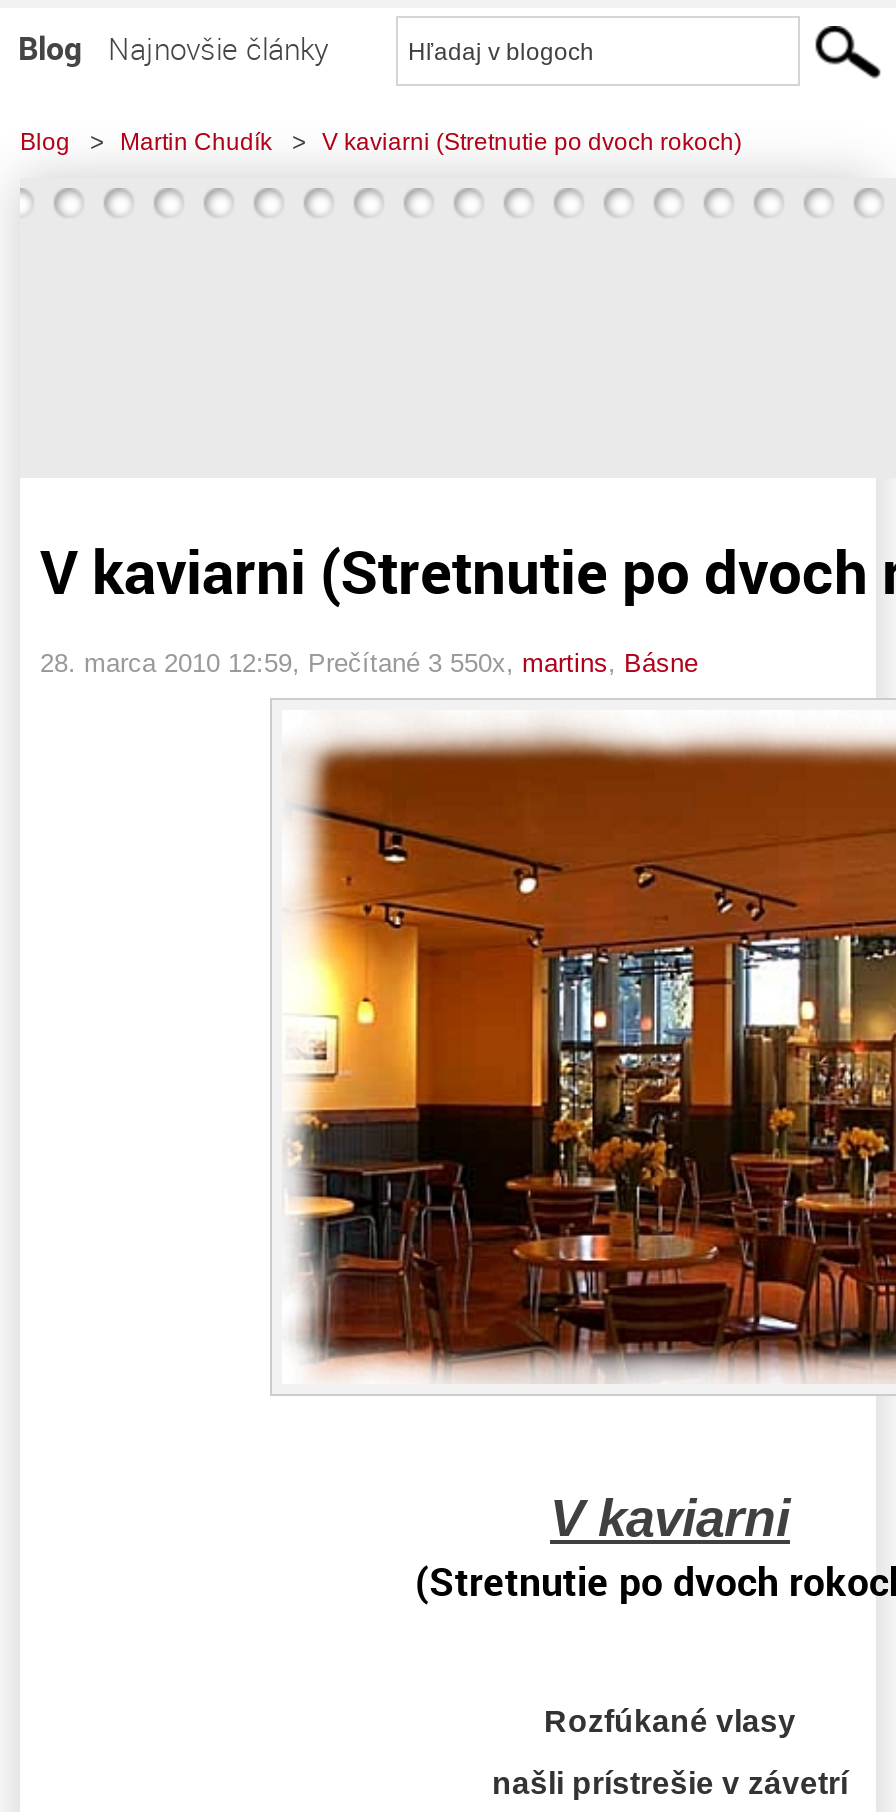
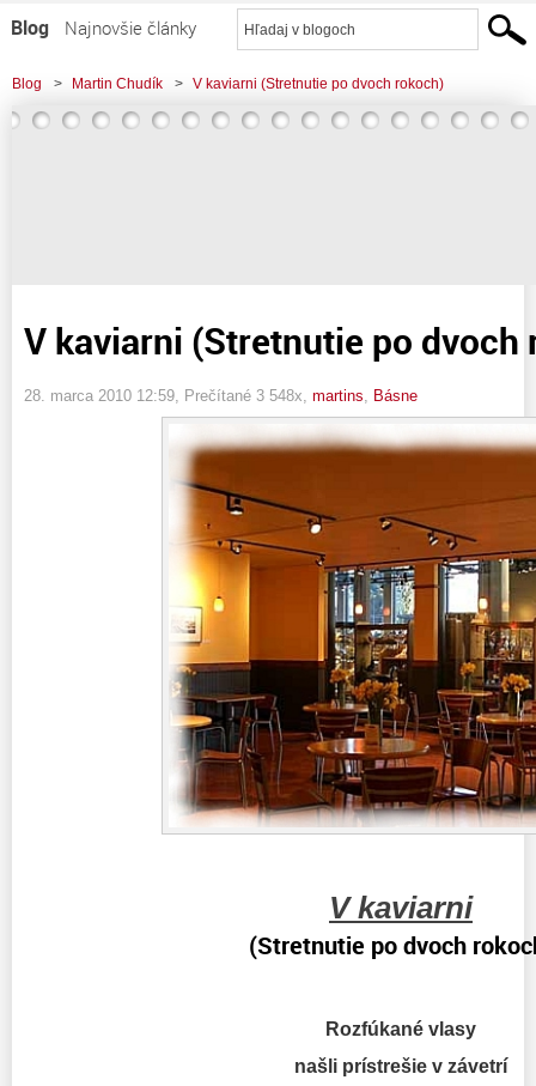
- 28. marca 2010 12:59, Prečítané 3 550x, martins, Básne
+ 28. marca 2010 12:59, Prečítané 3 548x, martins, Básne
